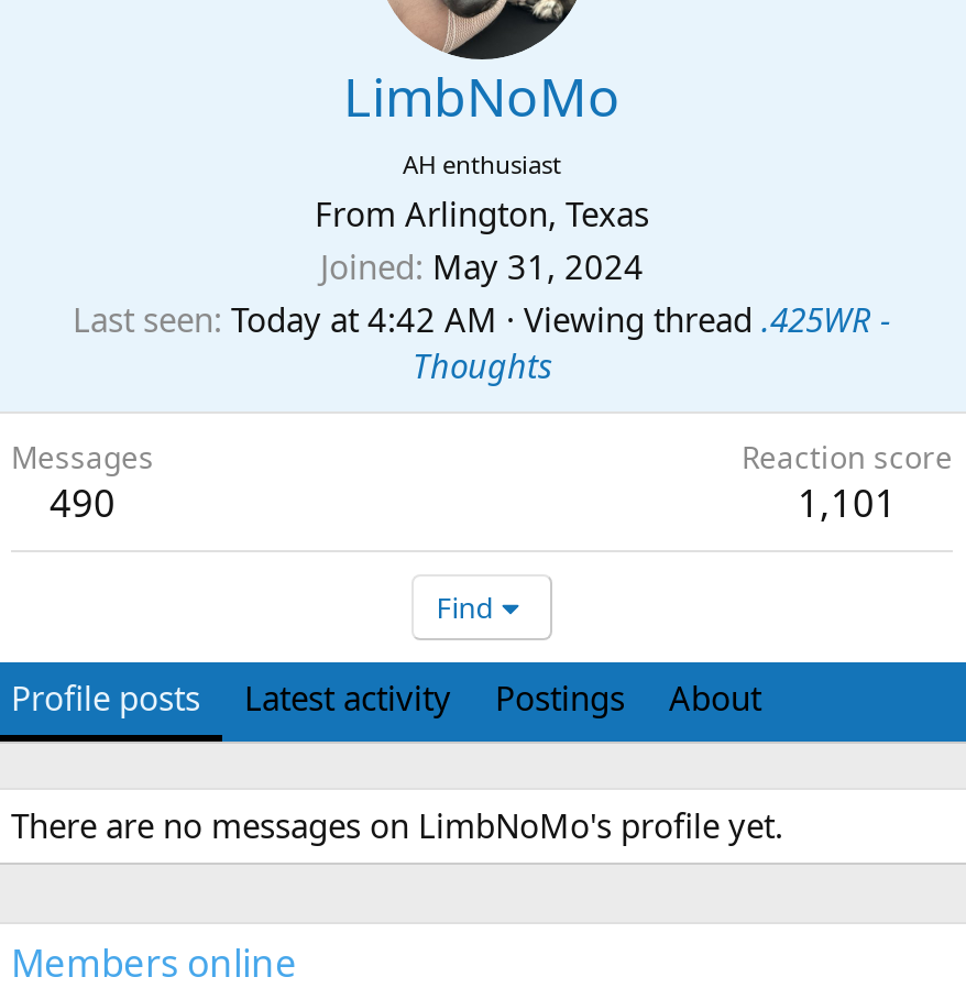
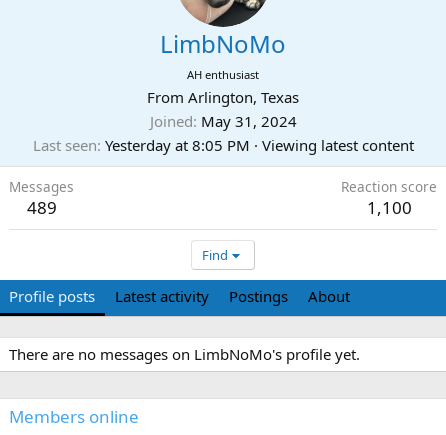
- Last seen Today at 4:42 AM · Viewing thread.425WR -
- Thoughts
+ Last seen Yesterday at 8:05 PM · Viewing latest content

- 490
+ 489

- 1,101
+ 1,100
